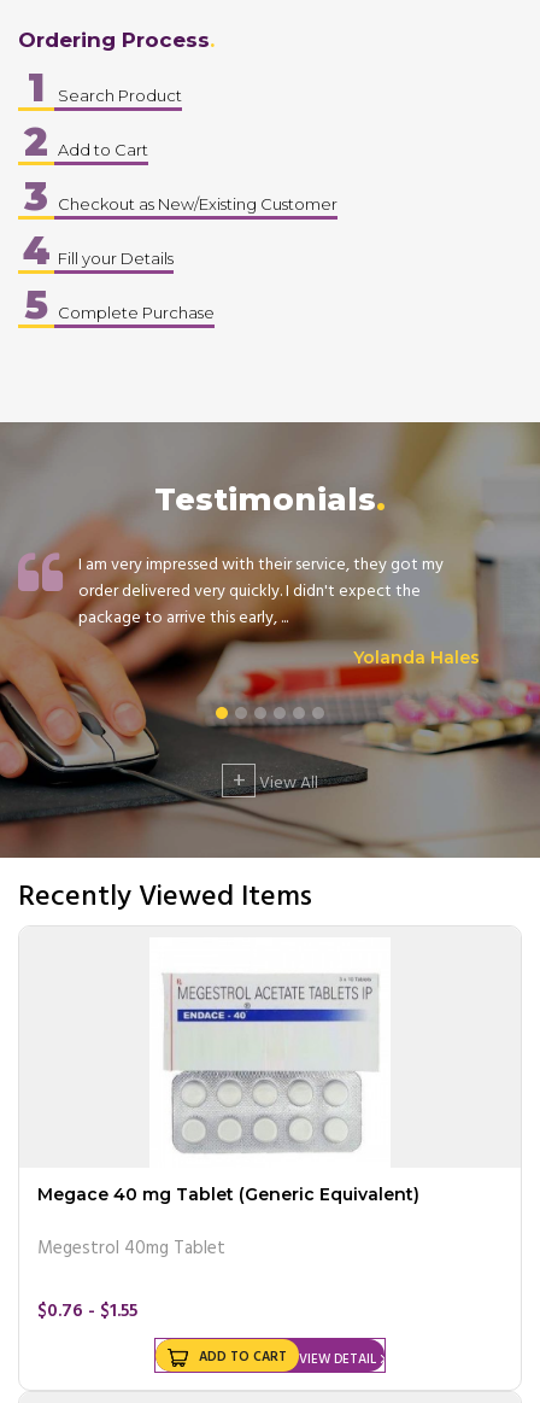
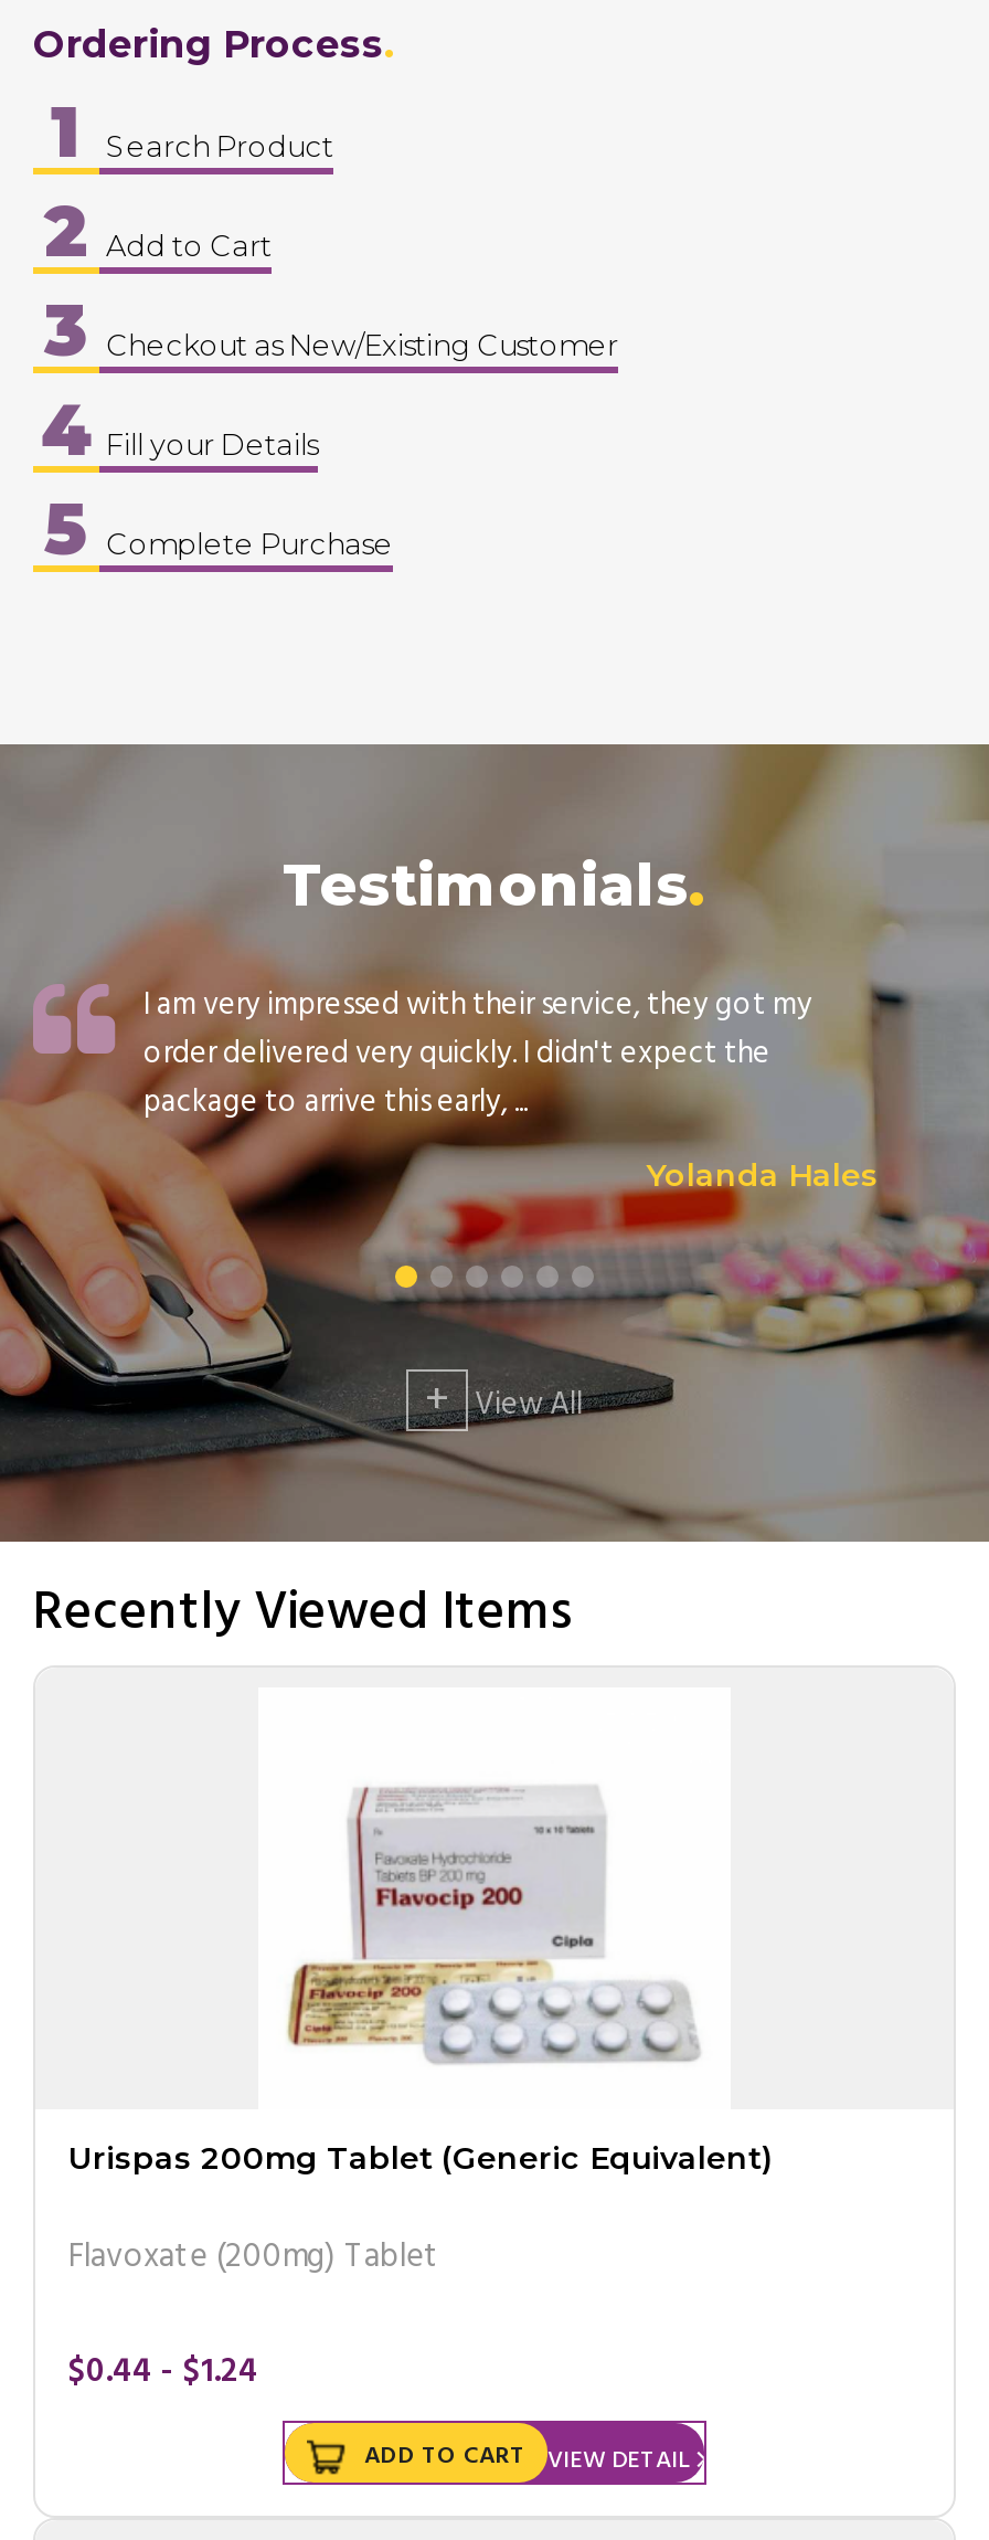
- [image]
- Megace 40 mg Tablet (Generic Equivalent)
+ [image]
+ Urispas 200mg Tablet (Generic Equivalent)

- Megestrol 40mg Tablet
+ Flavoxate (200mg) Tablet

- $0.76 - $1.55
+ $0.44 - $1.24
